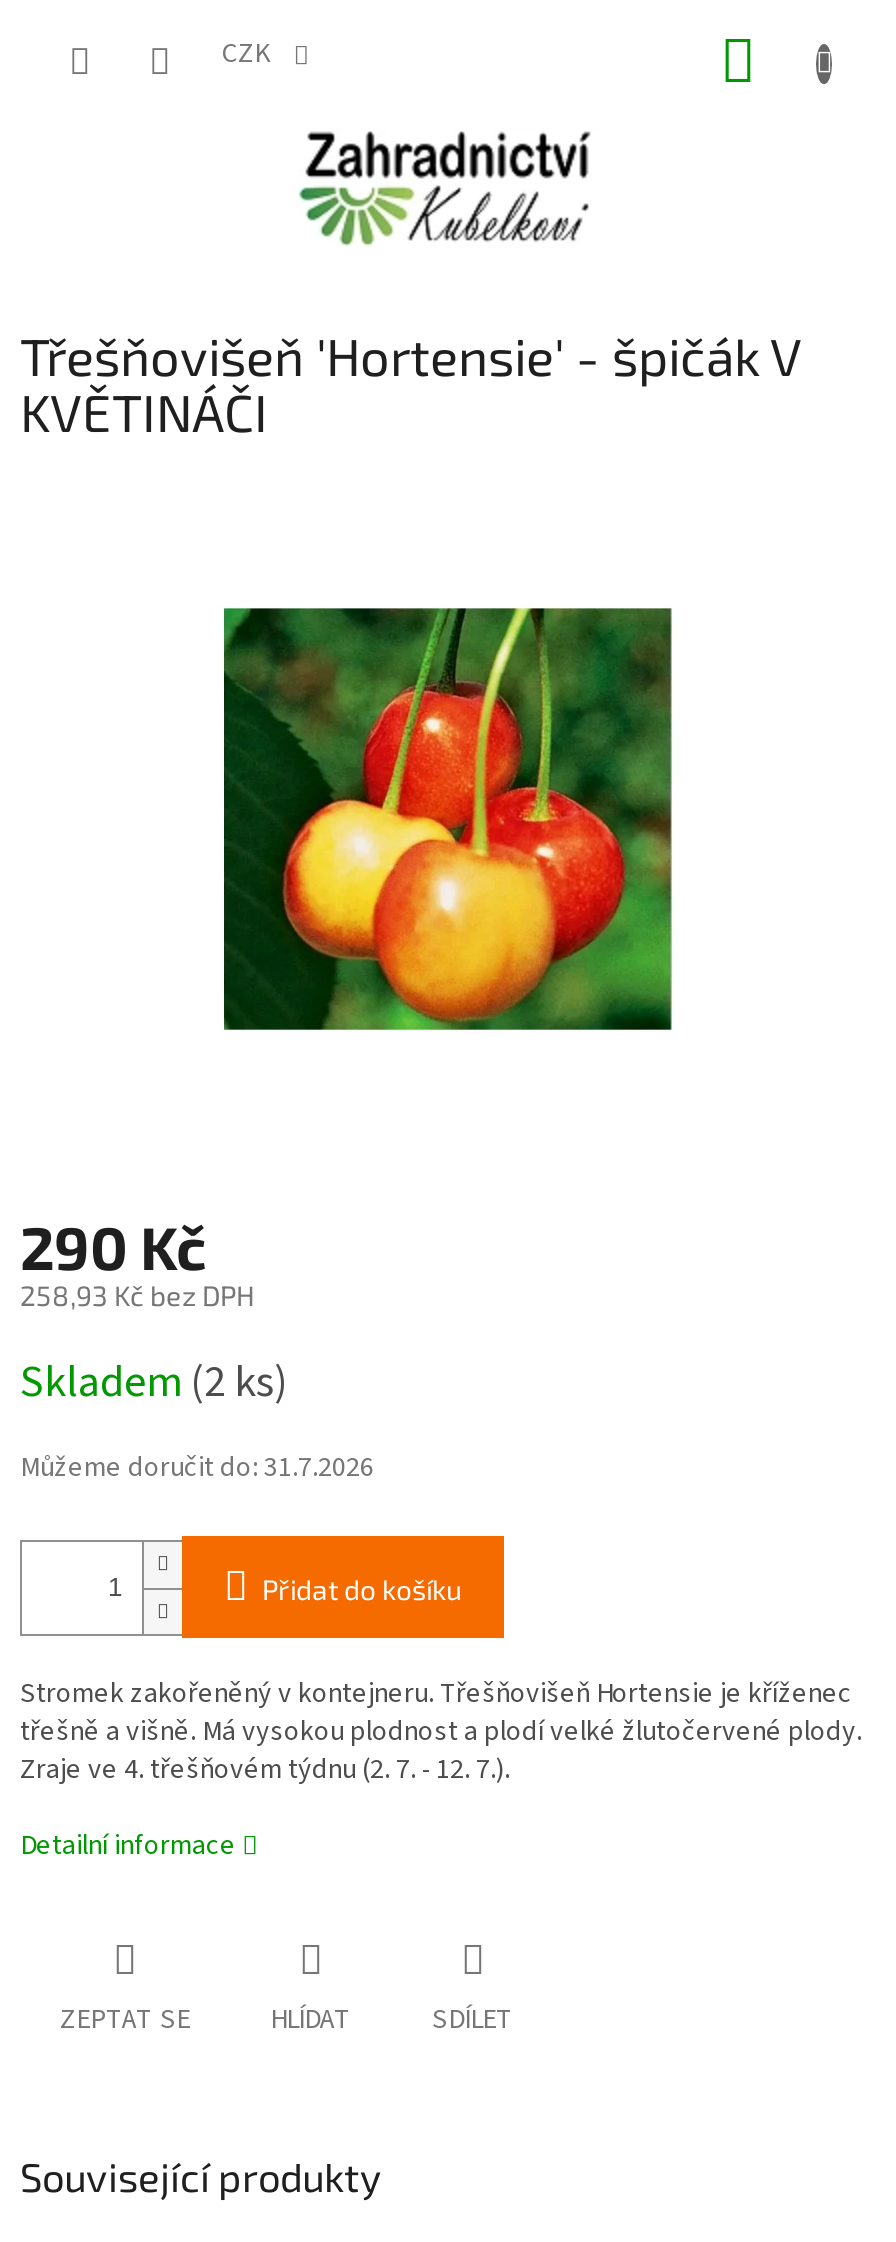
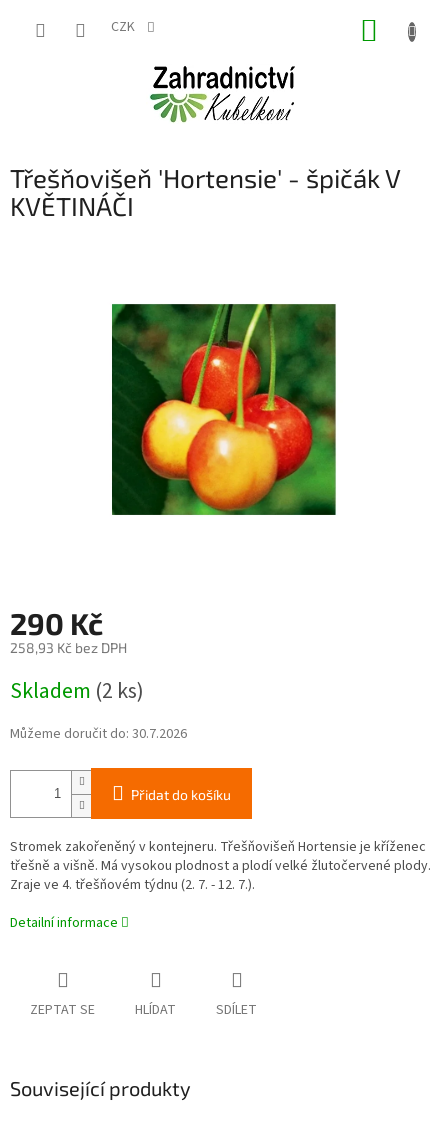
- Můžeme doručit do: 31.7.2026
+ Můžeme doručit do: 30.7.2026
